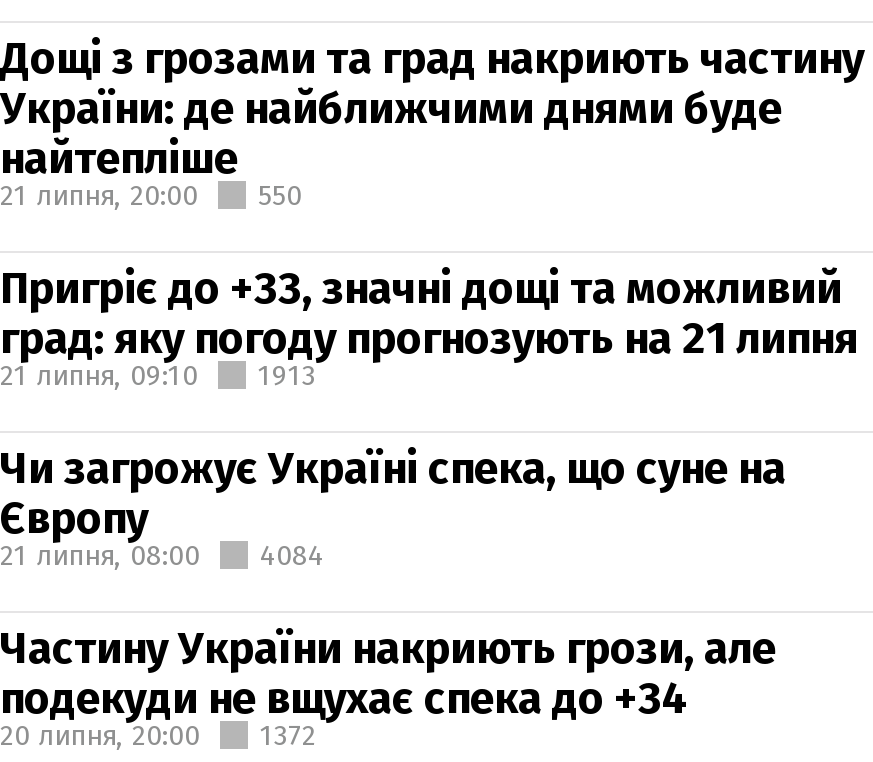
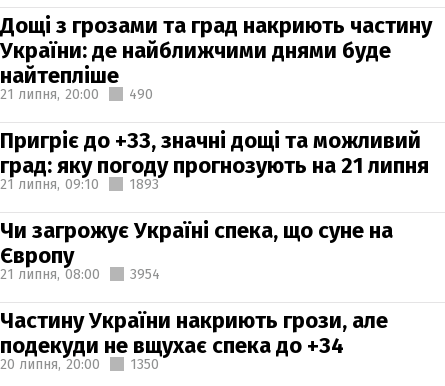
- 21 липня, 20:00 550
+ 21 липня, 20:00 490

- 1913
+ 1893

- 21 липня, 08:00 4084
+ 21 липня, 08:00 3954

- 20 липня, 20:00 1372
+ 20 липня, 20:00 1350
